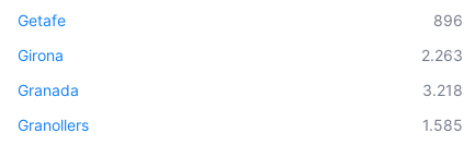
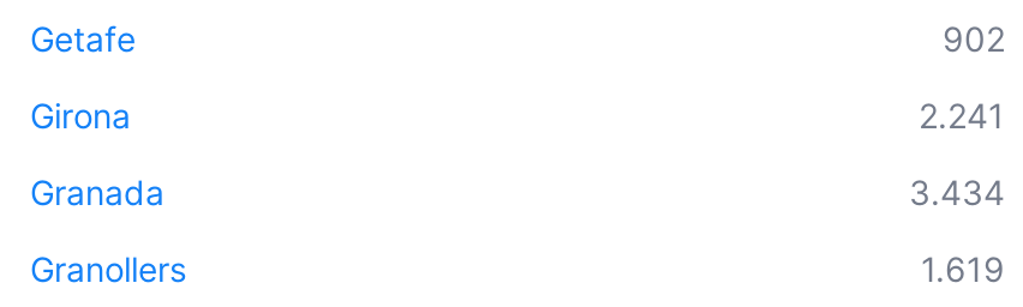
- 896
+ 902

- 2.263
+ 2.241

- 3.218
+ 3.434

- 1.585
+ 1.619
